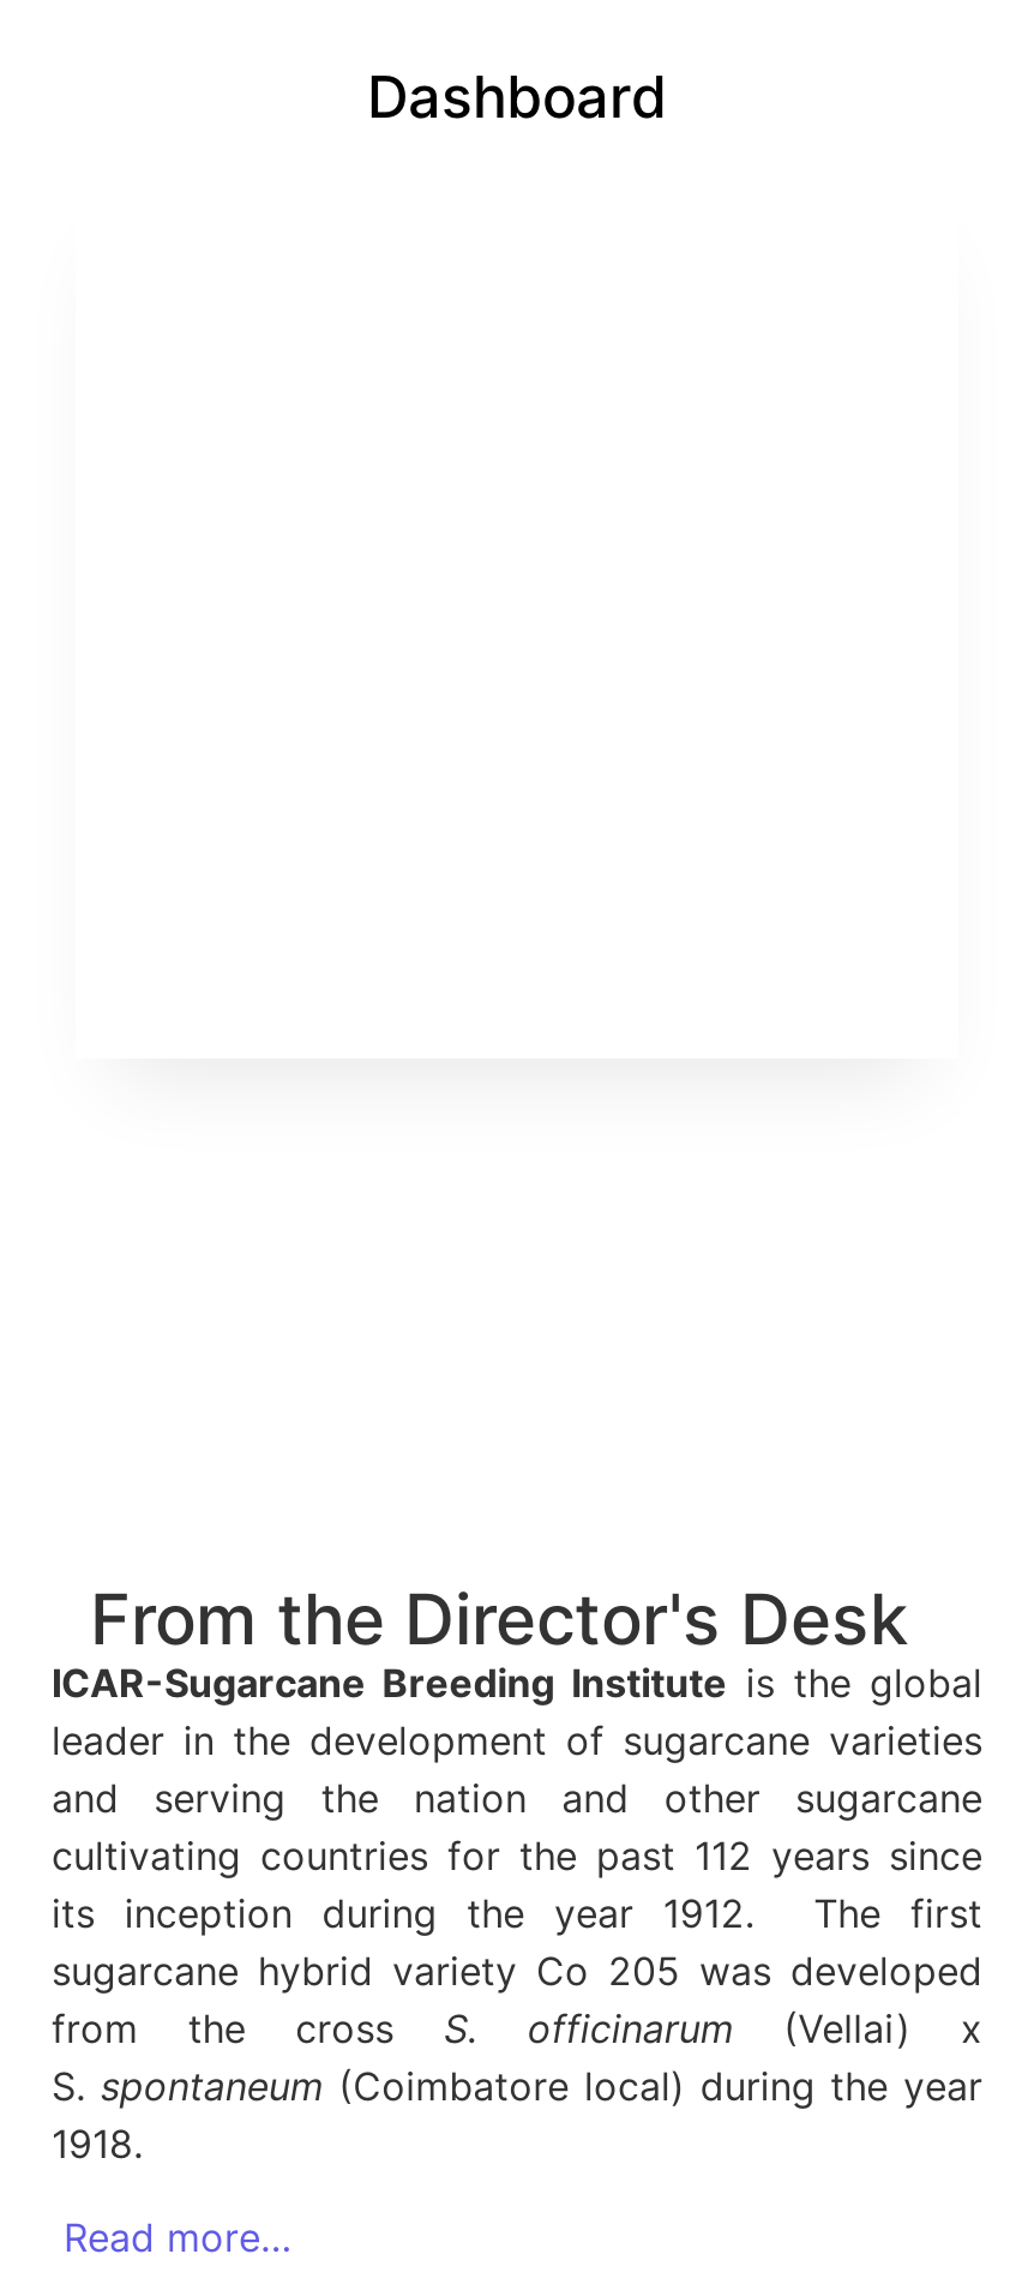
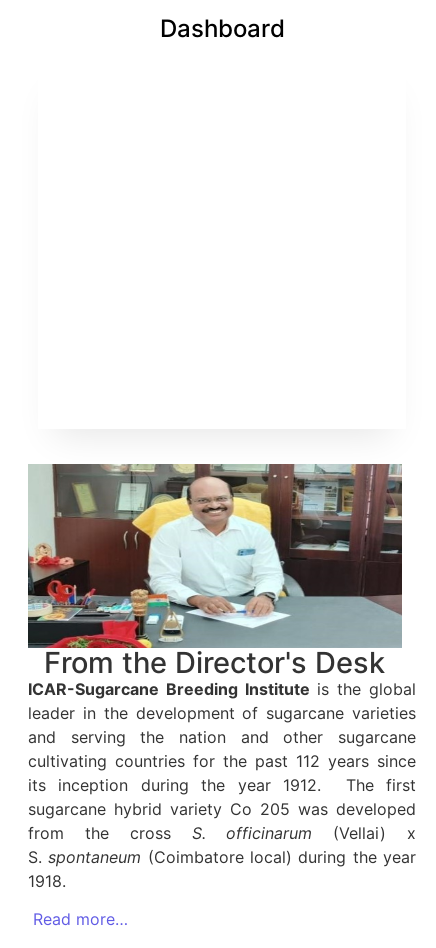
+ [image]
